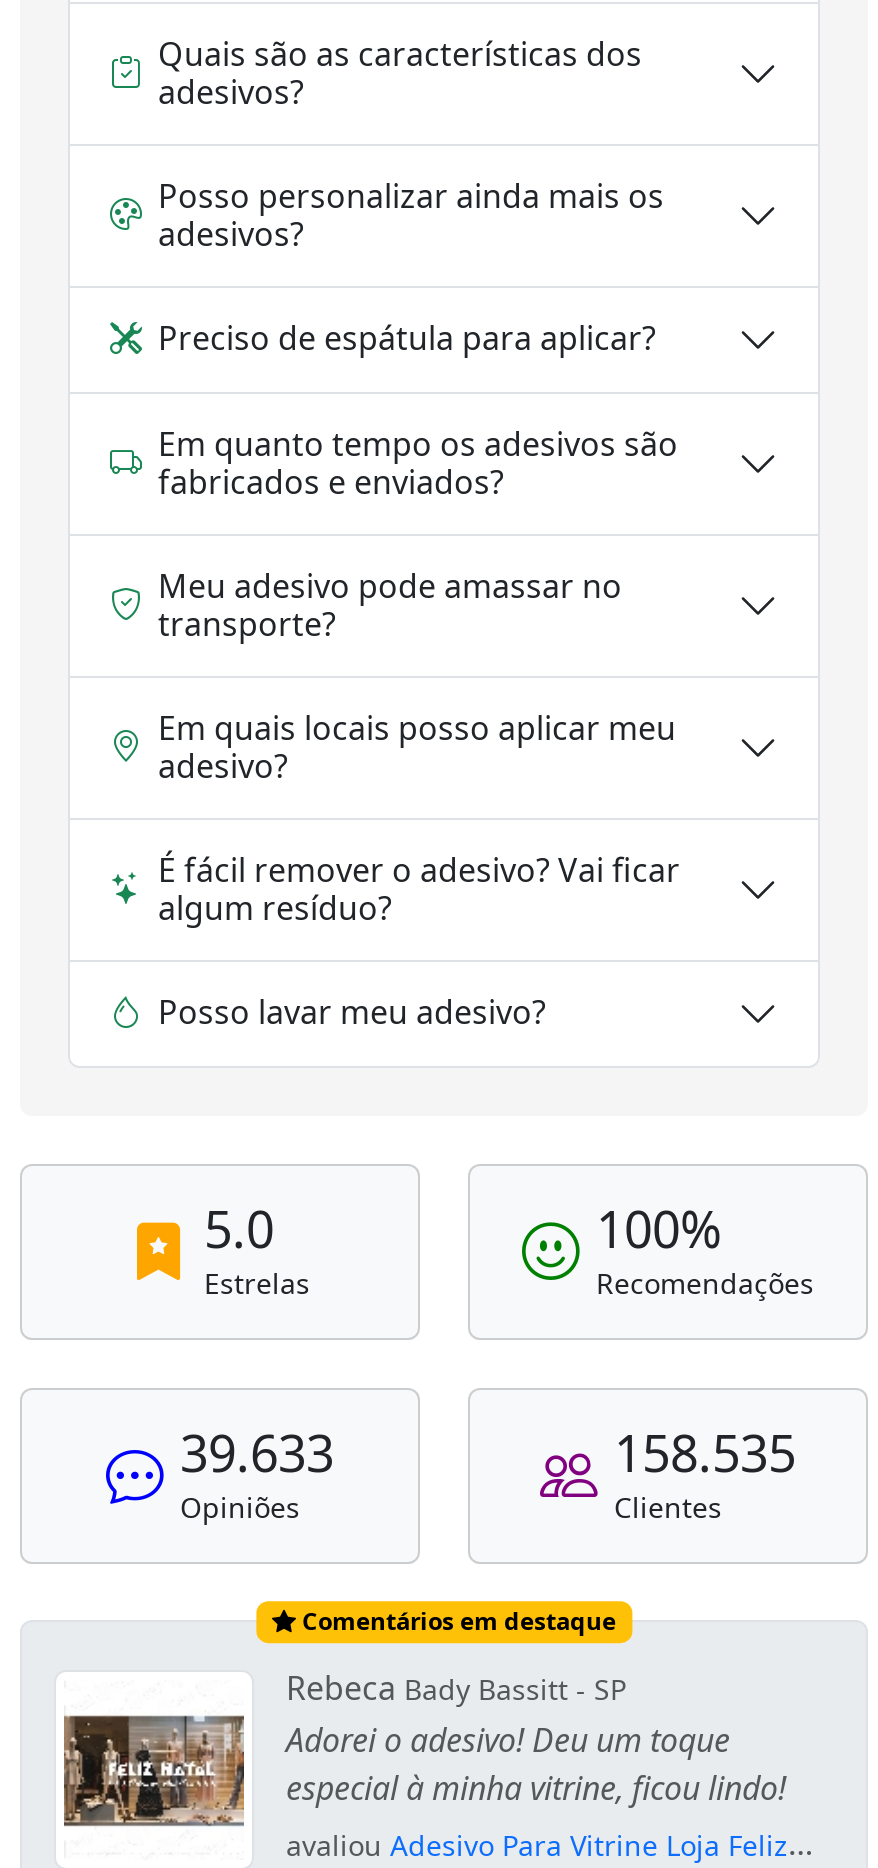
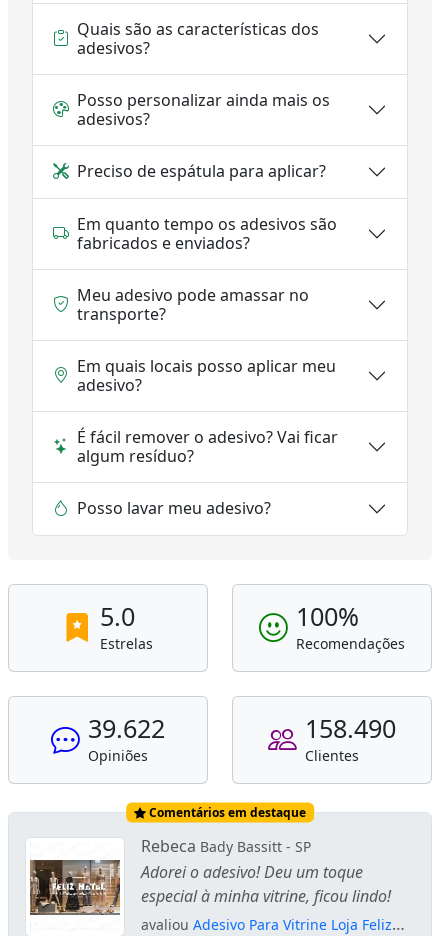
- 39.633
+ 39.622

- 158.535
+ 158.490
